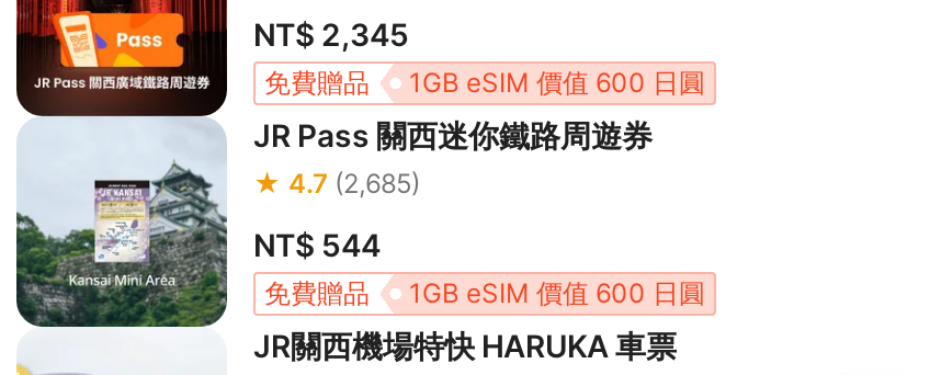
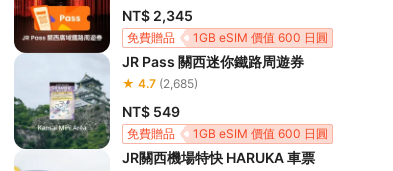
- NT$ 544
+ NT$ 549
